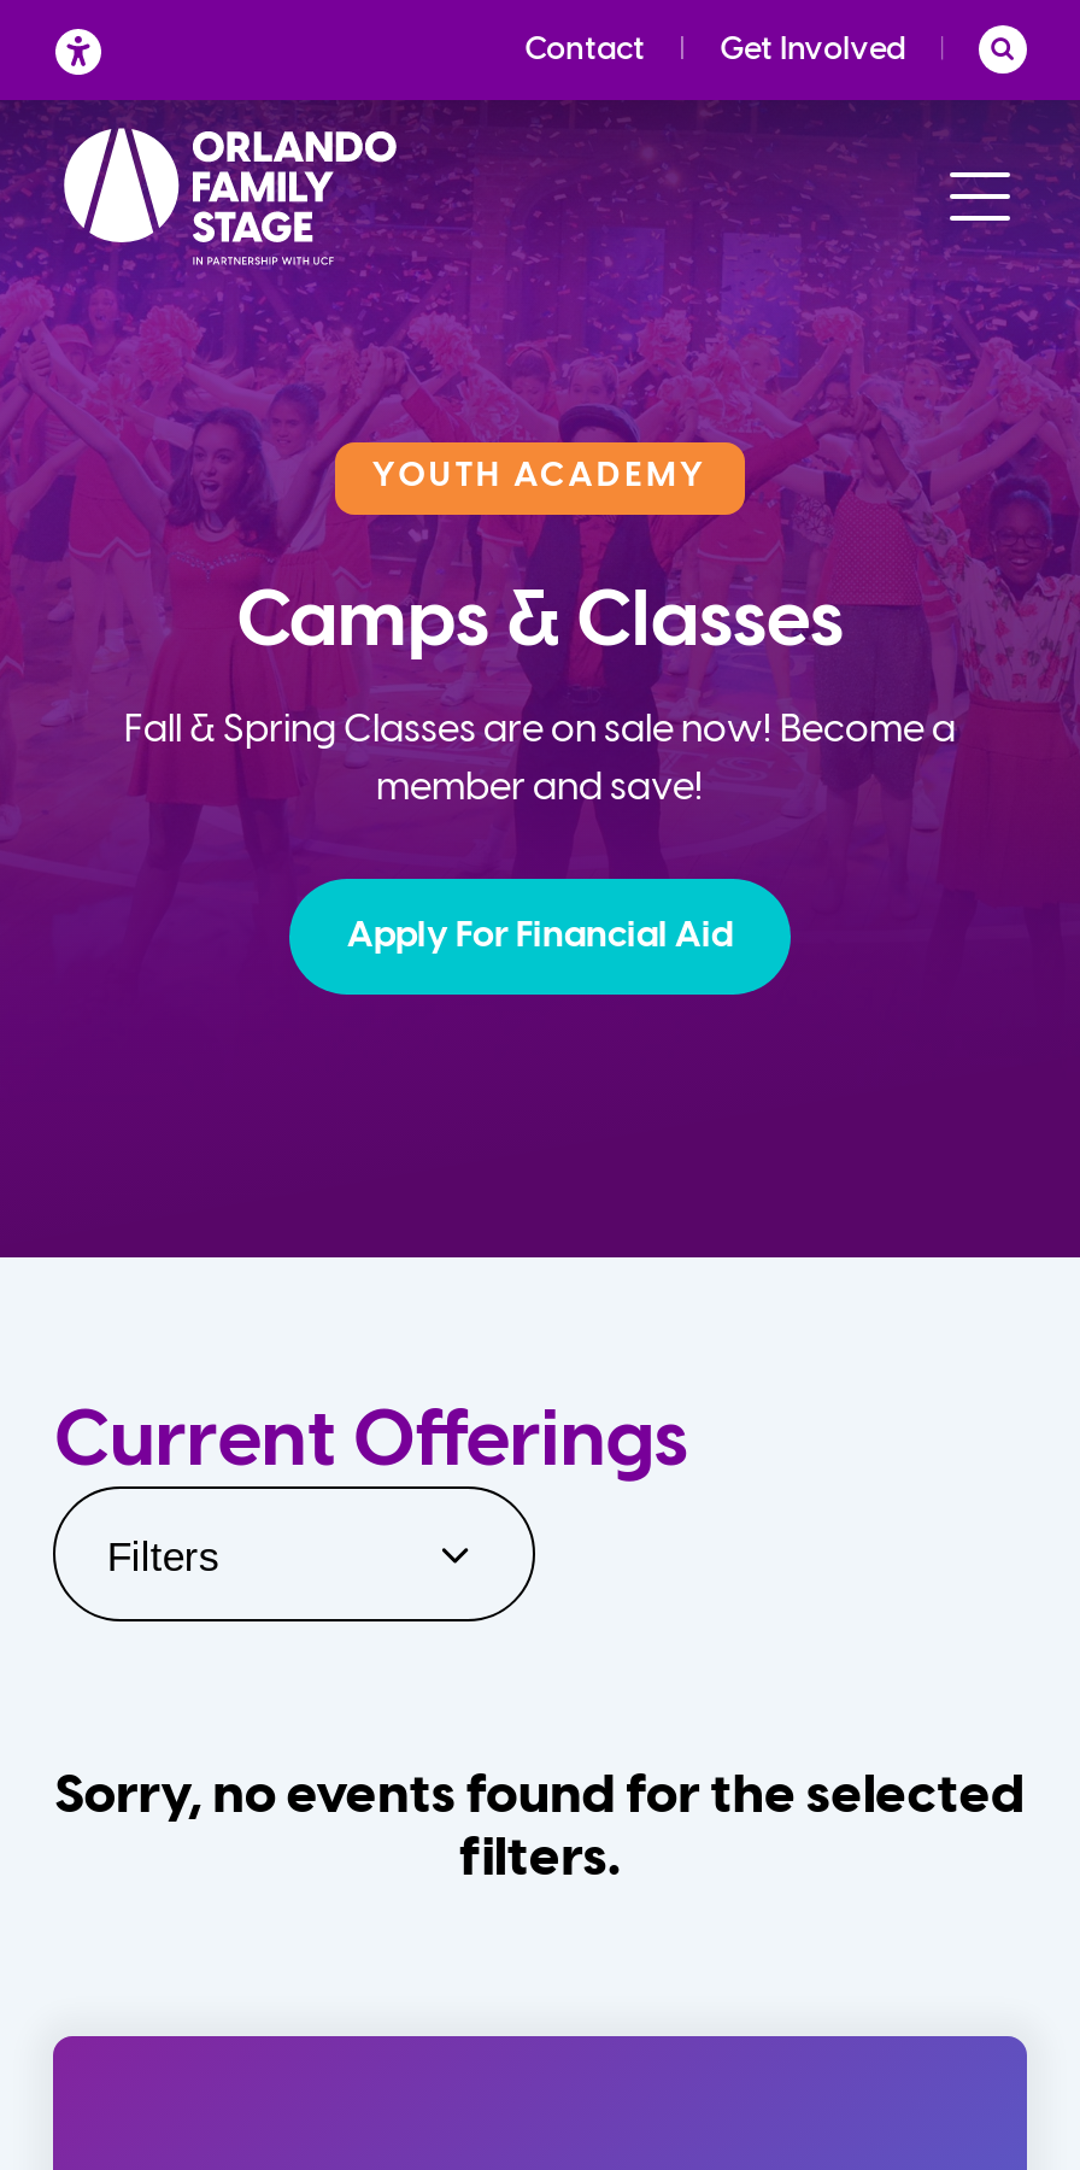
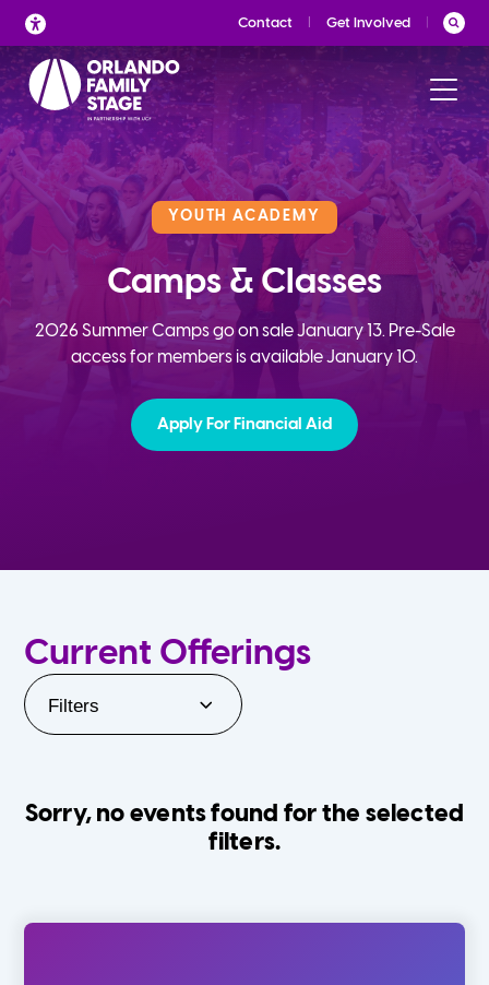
- Fall & Spring Classes are on sale now! Become a
- member and save!
+ 2026 Summer Camps go on sale January 13. Pre-Sale
+ access for members is available January 10.
